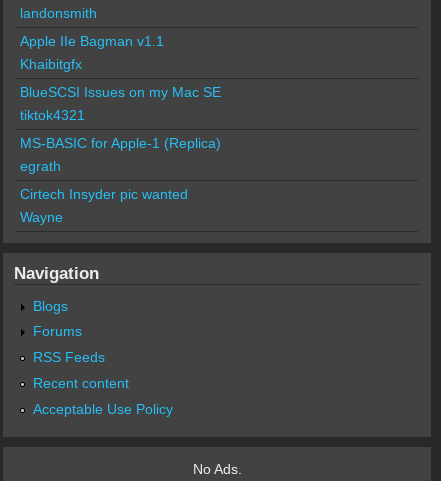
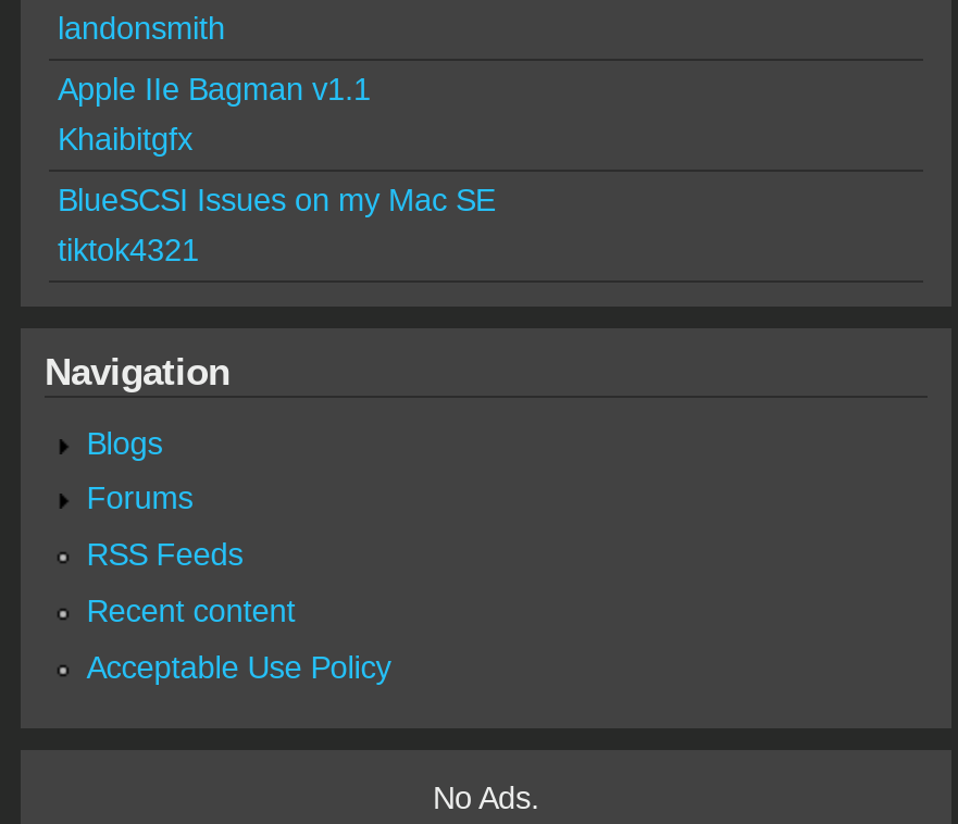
- MS-BASIC for Apple-1 (Replica)
- egrath
- Cirtech Insyder pic wanted
- Wayne
